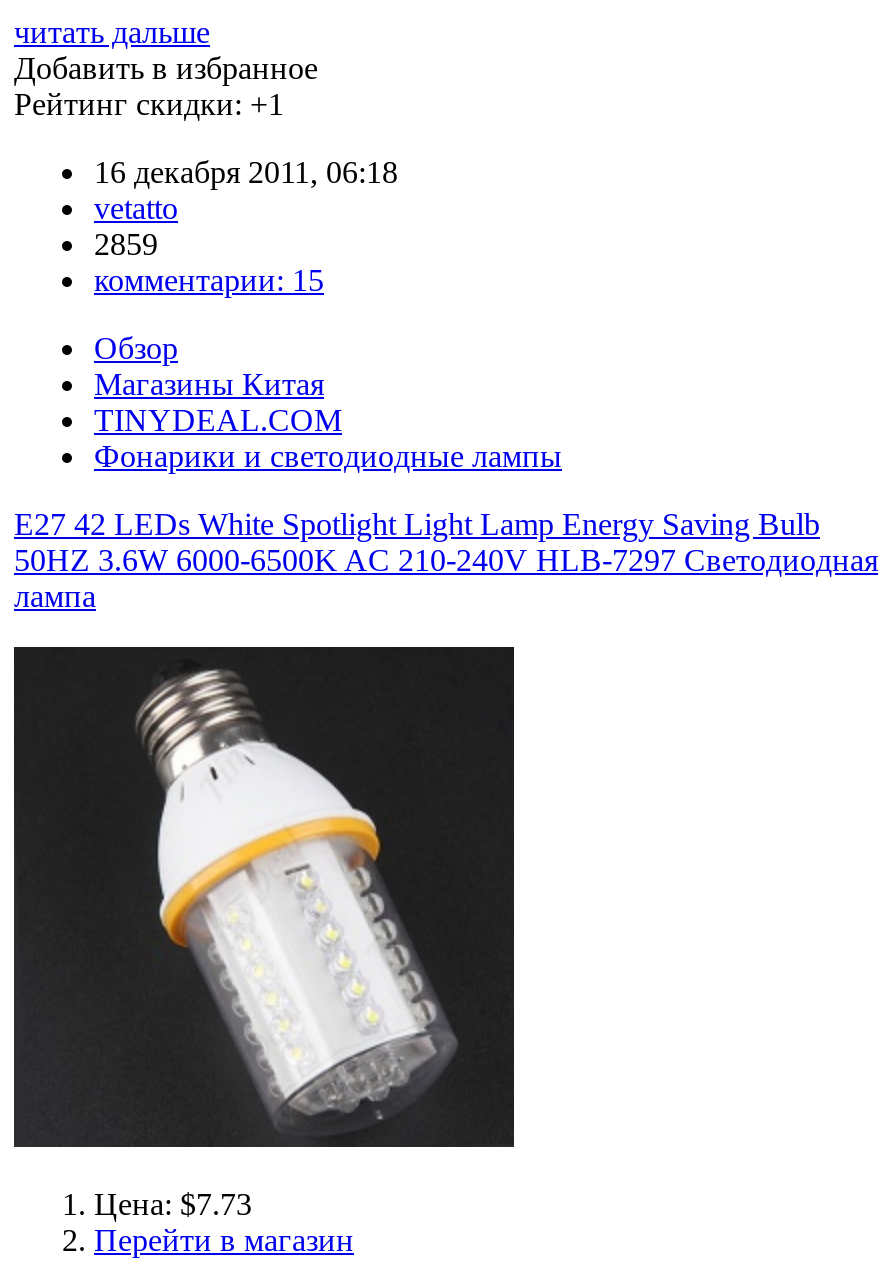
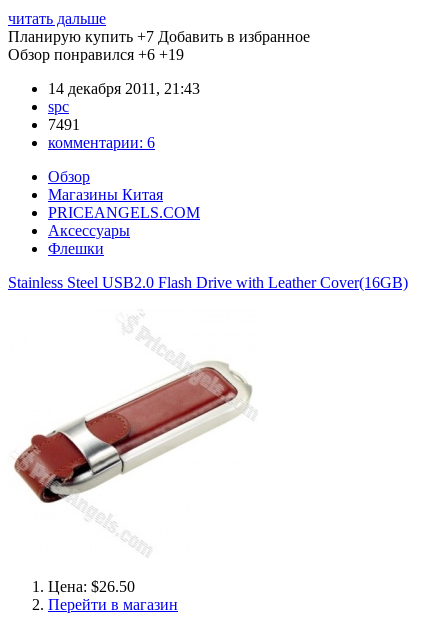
- Добавить в избранное
- Рейтинг скидки: +1
+ Планирую купить +7 Добавить в избранное
+ Обзор понравился +6 +19

- 16 декабря 2011, 06:18
- vetatto
- 2859
- комментарии: 15
+ 14 декабря 2011, 21:43
+ spc
+ 7491
+ комментарии: 6

- TINYDEAL.COM
- Фонарики и светодиодные лампы
+ PRICEANGELS.COM
+ Аксессуары
+ Флешки

- E27 42 LEDs White Spotlight Light Lamp Energy Saving Bulb
- 50HZ 3.6W 6000-6500K AC 210-240V HLB-7297 Светодиодная
- лампа
+ Stainless Steel USB2.0 Flash Drive with Leather Cover(16GB)

- [image]
- Цена: $7.73
+ [image]
+ Цена: $26.50
